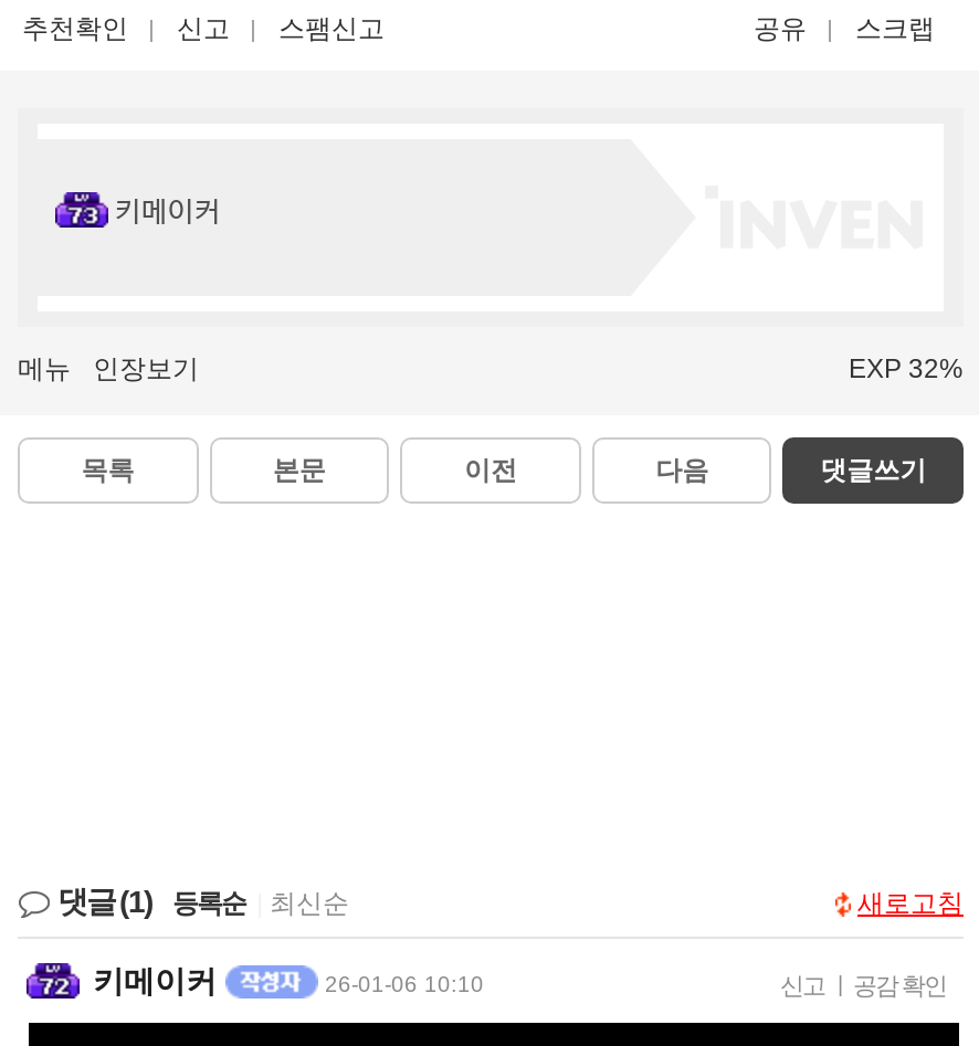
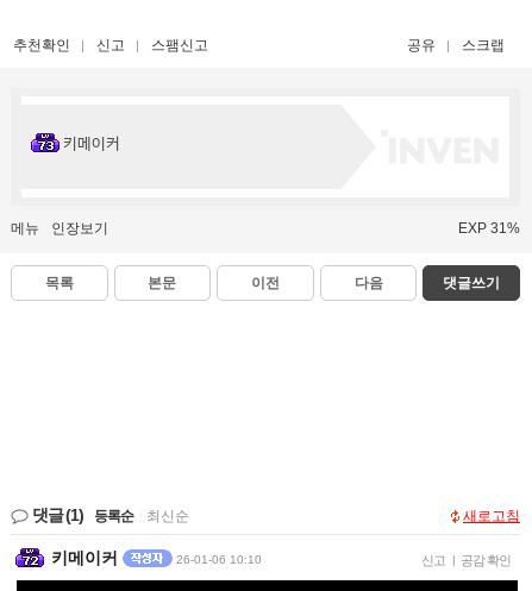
- EXP 32%
+ EXP 31%
